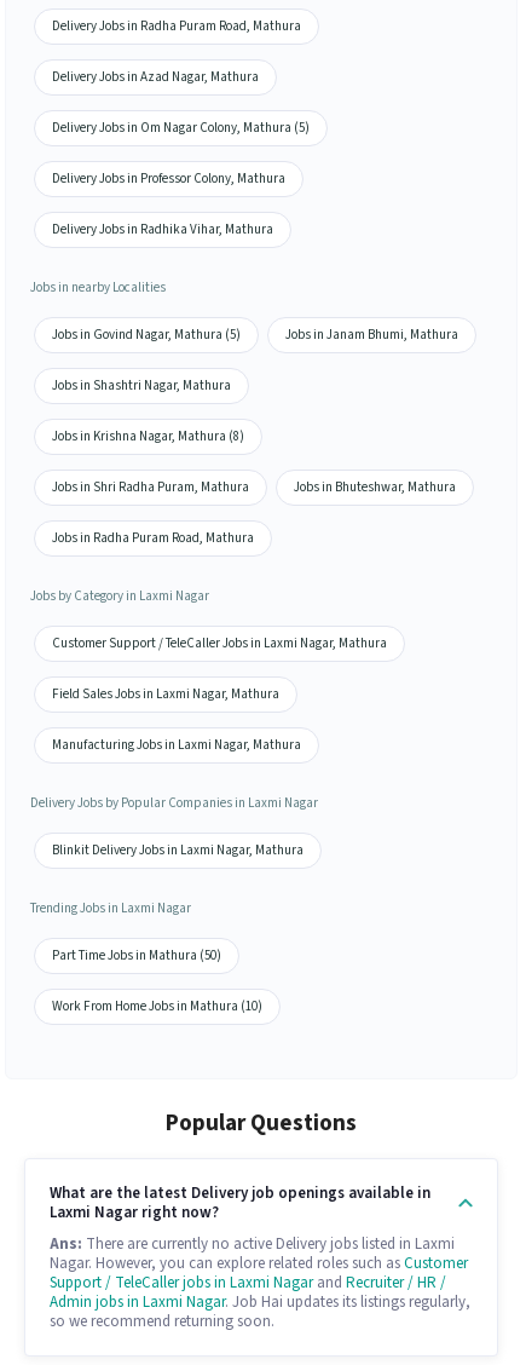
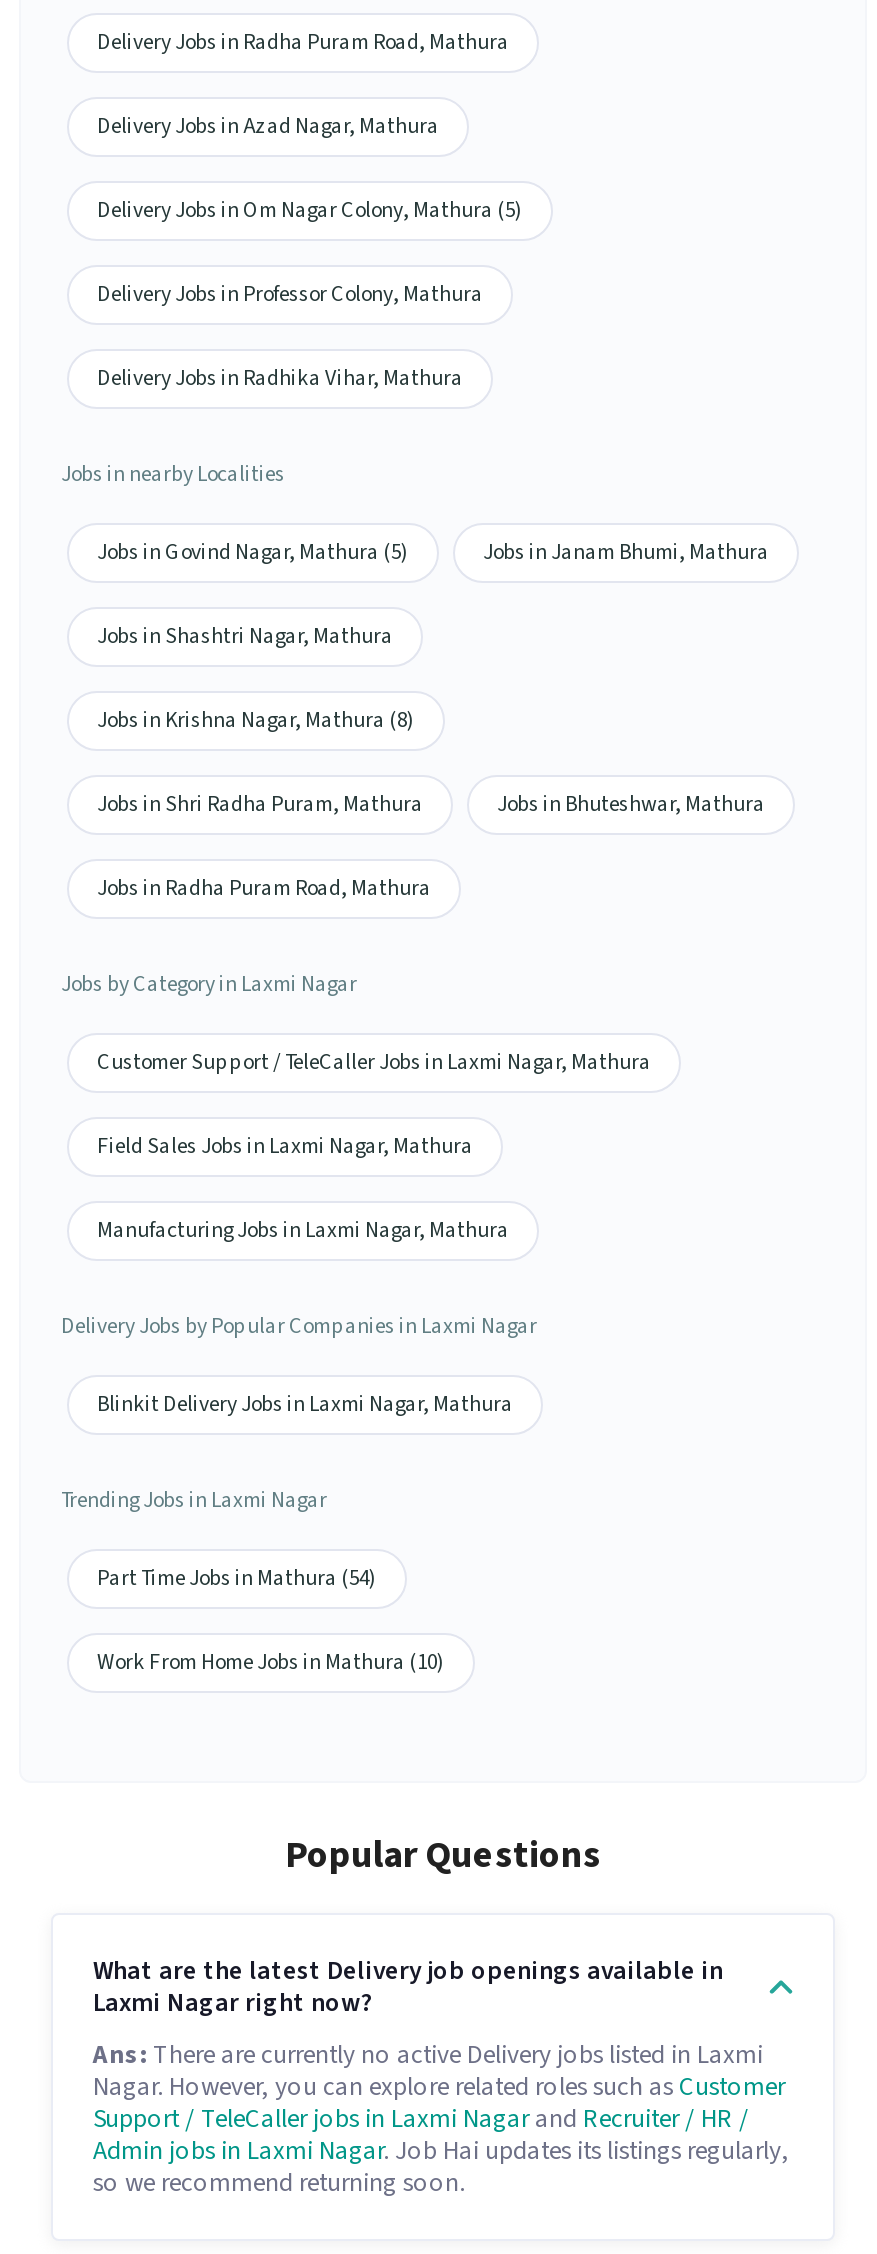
- Part Time Jobs in Mathura (50)
+ Part Time Jobs in Mathura (54)
